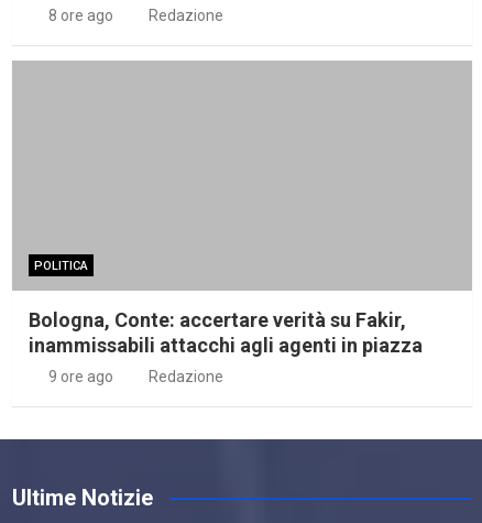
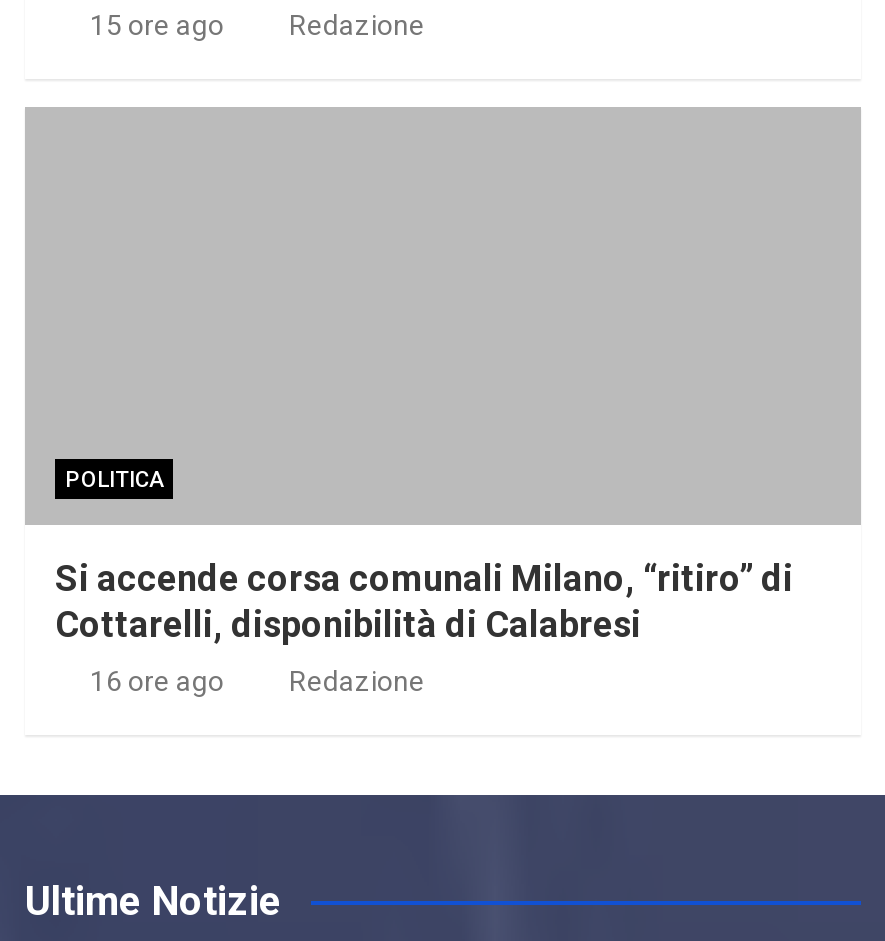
- 8 ore ago
+ 15 ore ago

- Bologna, Conte: accertare verità su Fakir,
- inammissabili attacchi agli agenti in piazza
+ Si accende corsa comunali Milano, “ritiro” di
+ Cottarelli, disponibilità di Calabresi

- 9 ore ago
+ 16 ore ago
